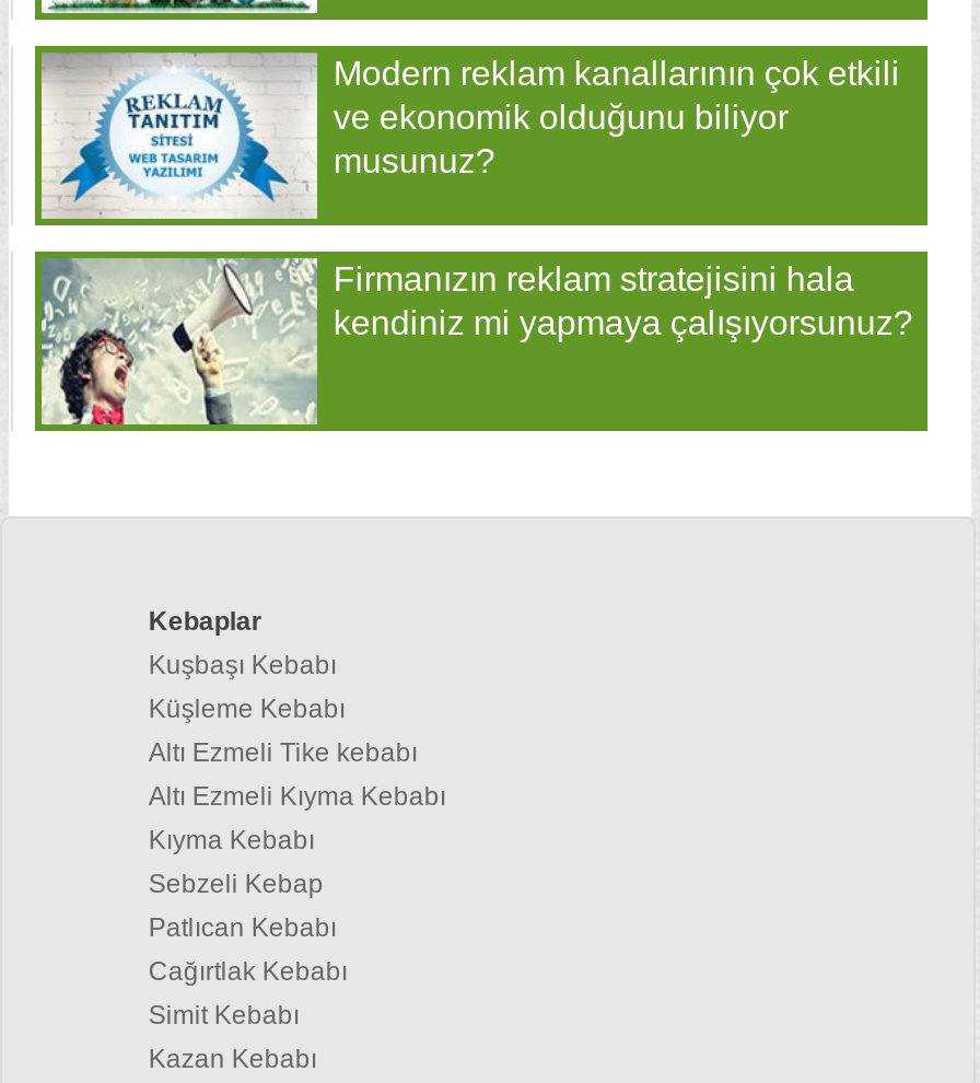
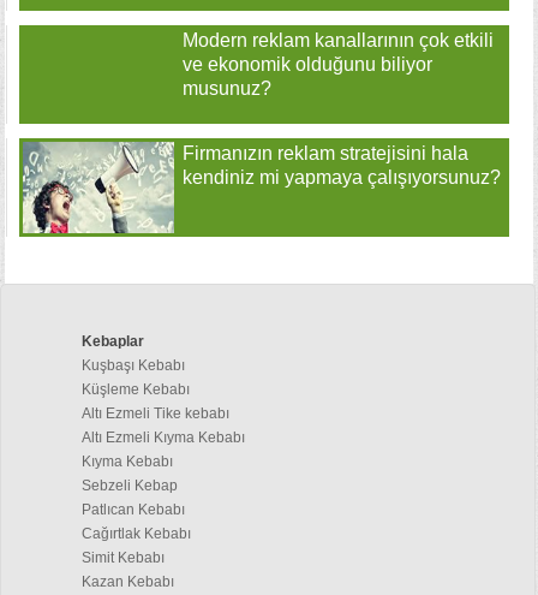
- [image]
